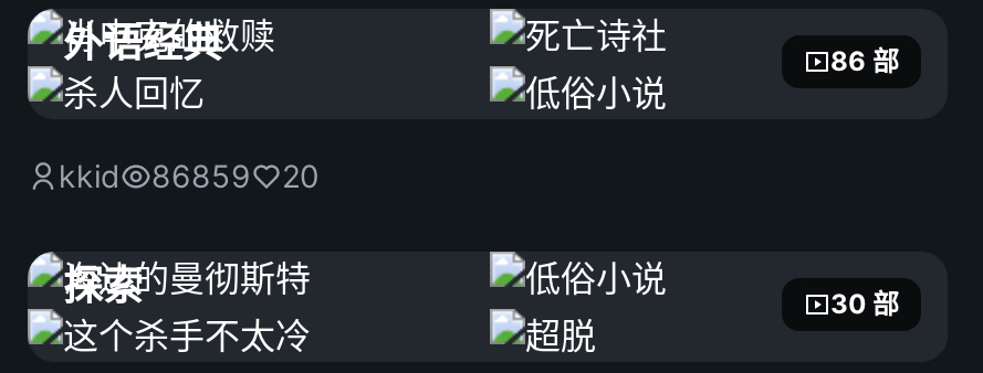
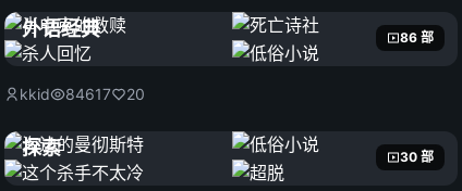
- kkid 86859 20
+ kkid 84617 20
